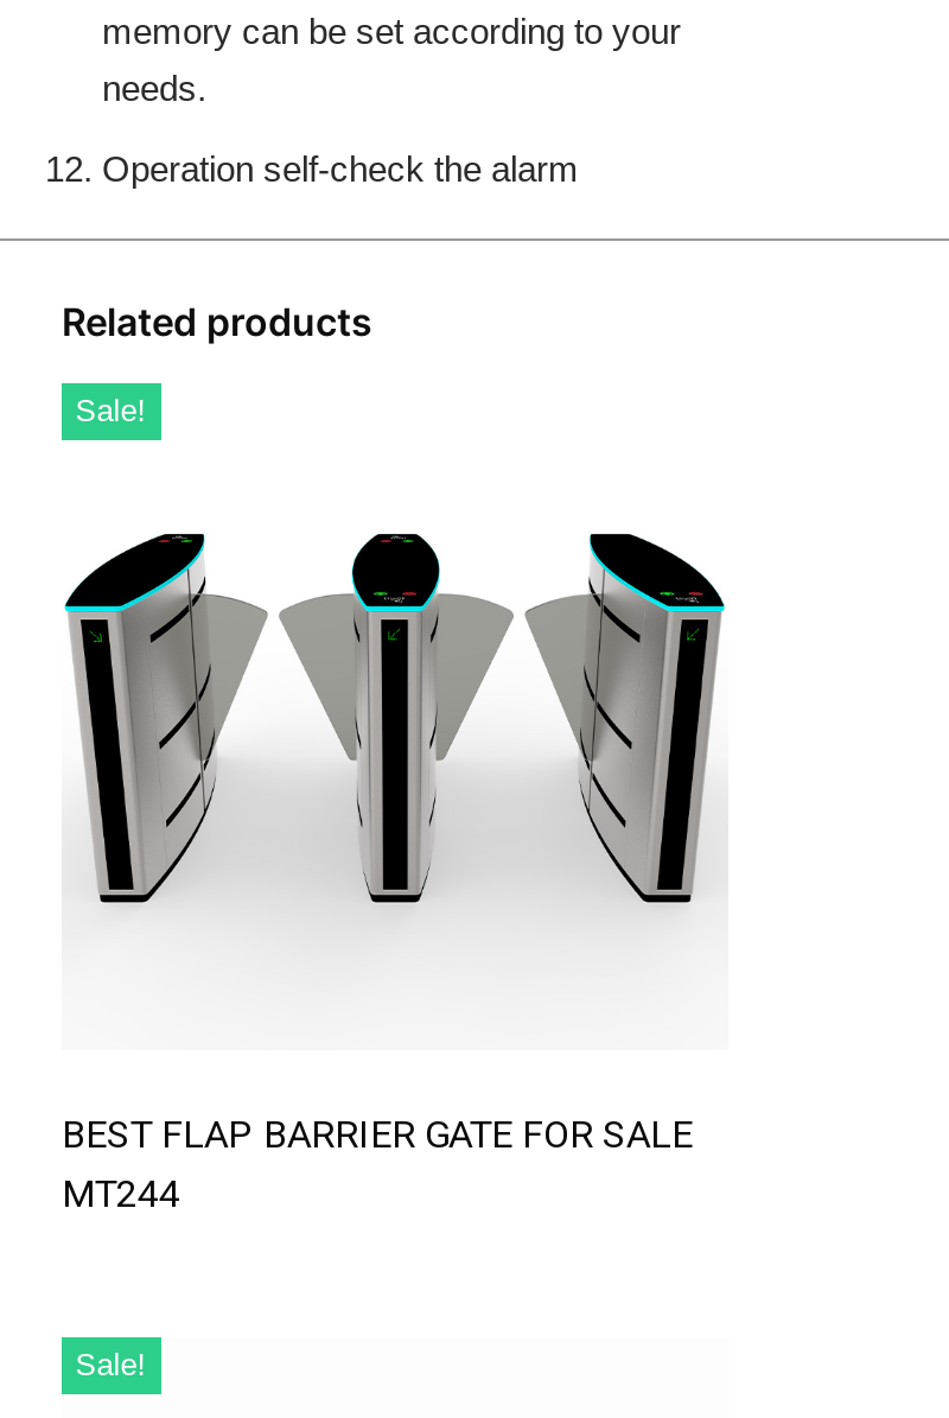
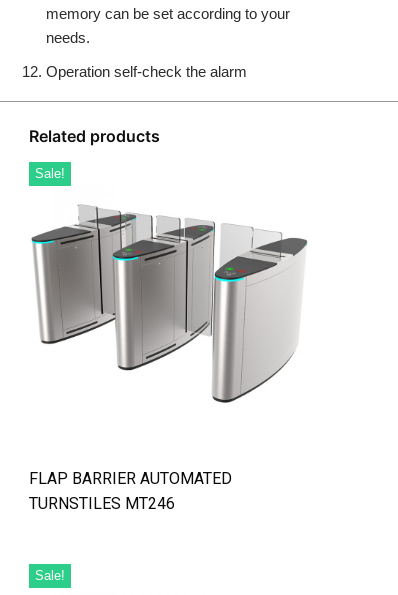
- [image]
+ [image]

- BEST FLAP BARRIER GATE FOR SALE
- MT244
+ FLAP BARRIER AUTOMATED
+ TURNSTILES MT246
